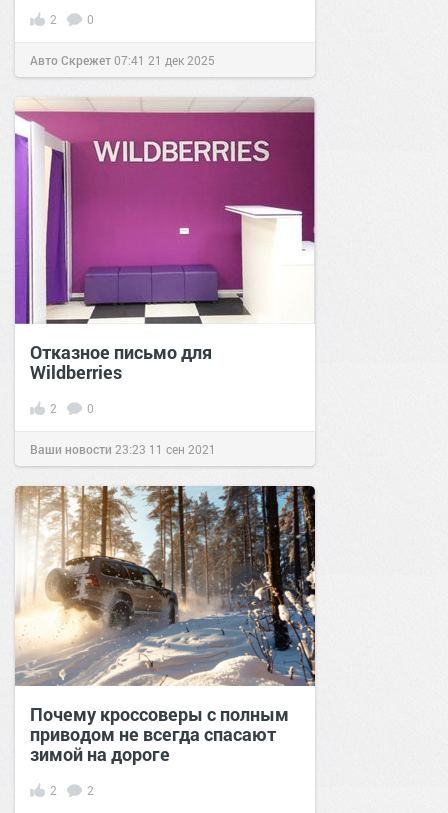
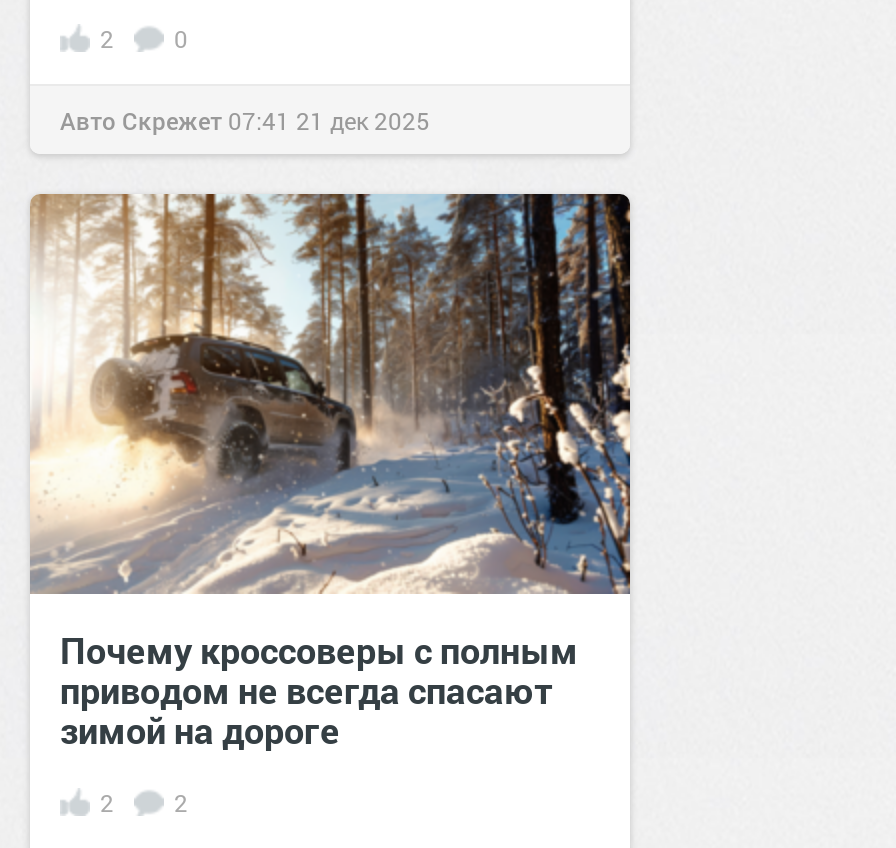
- [image]
- Отказное письмо для
- Wildberries
- 2
- 0
- Ваши новости 23:23 11 сен 2021
